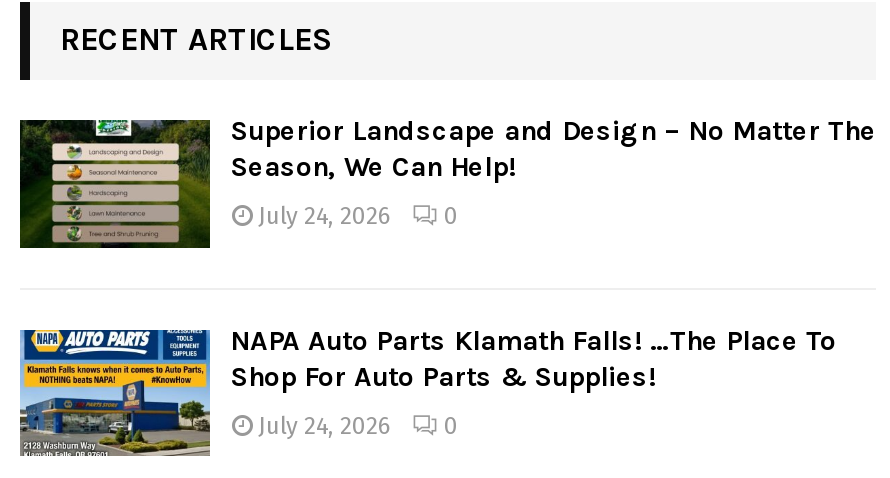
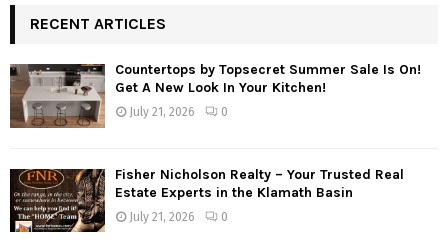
- [image]
- Superior Landscape and Design – No Matter The
- Season, We Can Help!
+ [image]
+ Countertops by Topsecret Summer Sale Is On!
+ Get A New Look In Your Kitchen!

- July 24, 2026 0
+ July 21, 2026 0

- [image]
- NAPA Auto Parts Klamath Falls! …The Place To
- Shop For Auto Parts & Supplies!
+ [image]
+ Fisher Nicholson Realty – Your Trusted Real
+ Estate Experts in the Klamath Basin

- July 24, 2026 0
+ July 21, 2026 0
